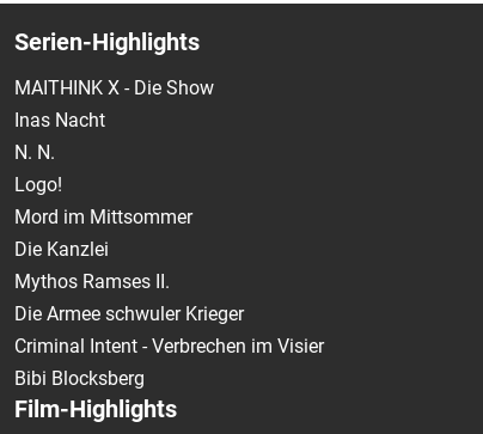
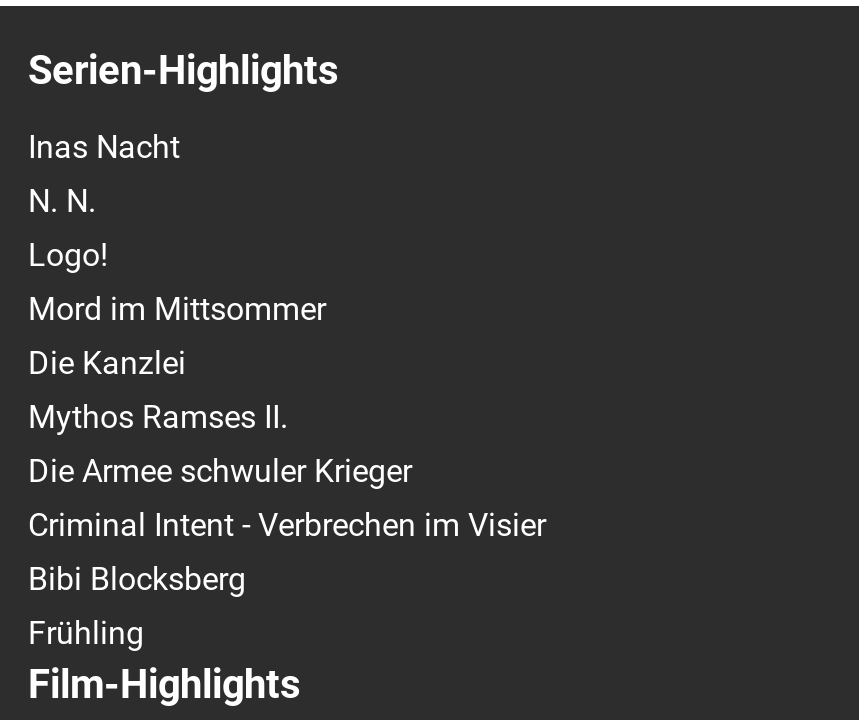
- MAITHINK X - Die Show

moved up: Inas Nacht | N. N. | Logo! | ... | Criminal Intent - Verbrechen im Visier | Bibi Blocksberg

+ Frühling
